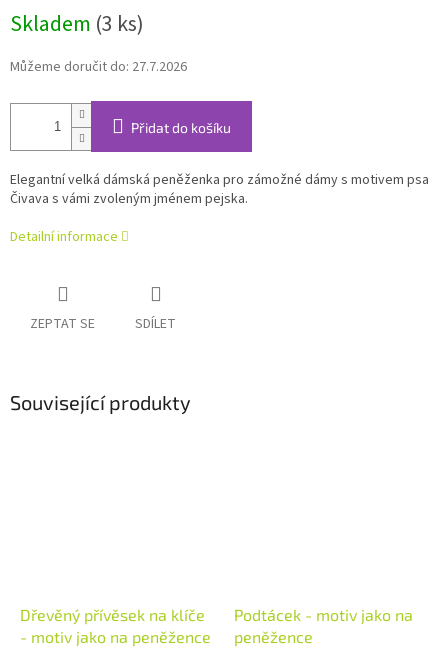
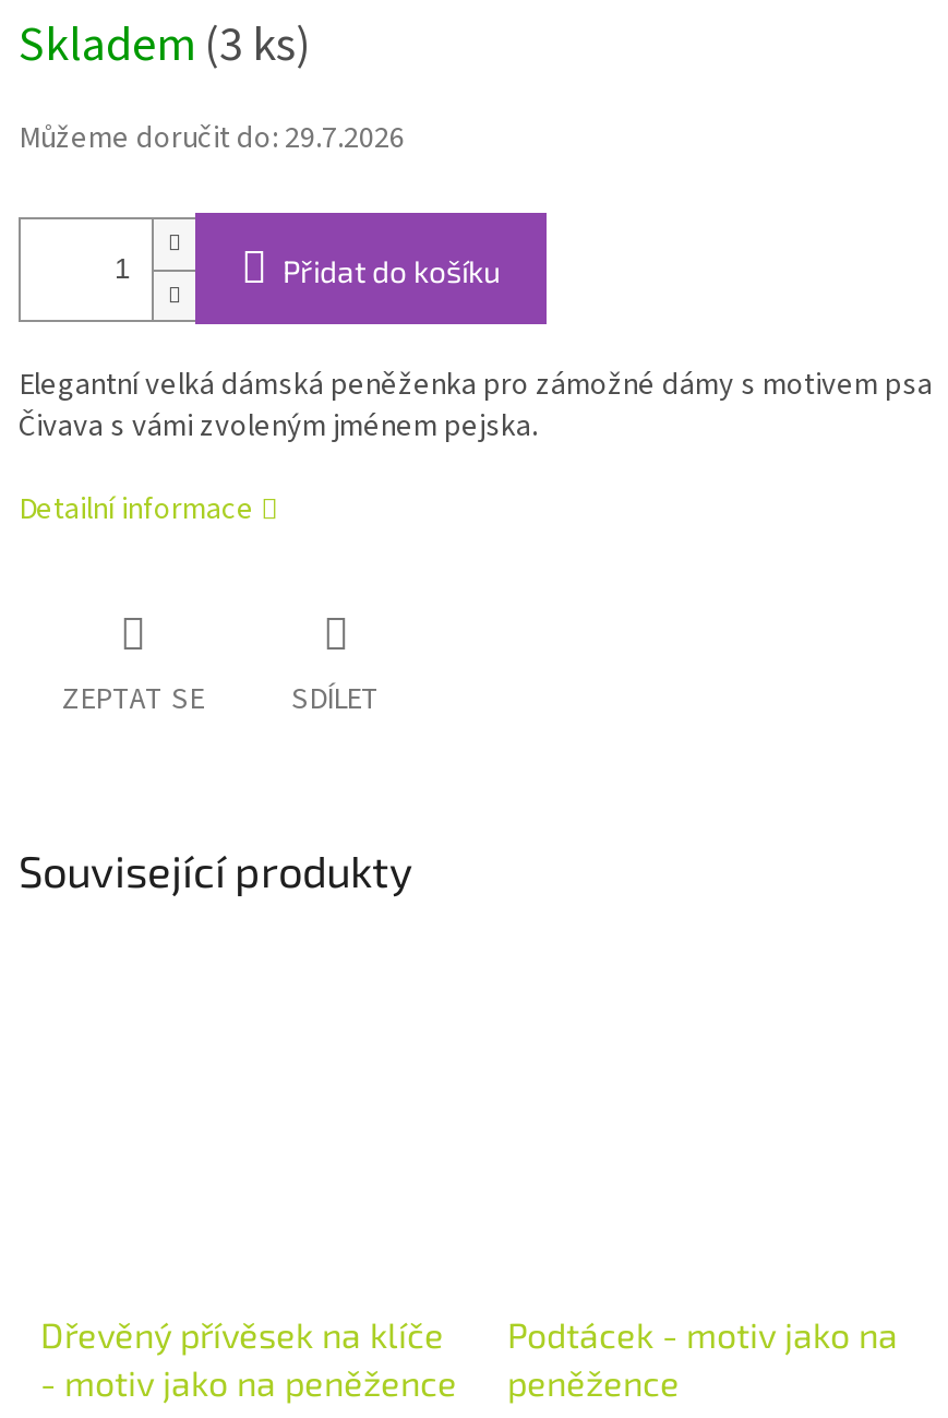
- Můžeme doručit do: 27.7.2026
+ Můžeme doručit do: 29.7.2026
